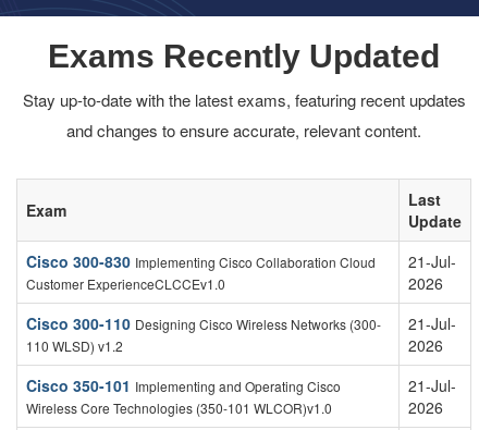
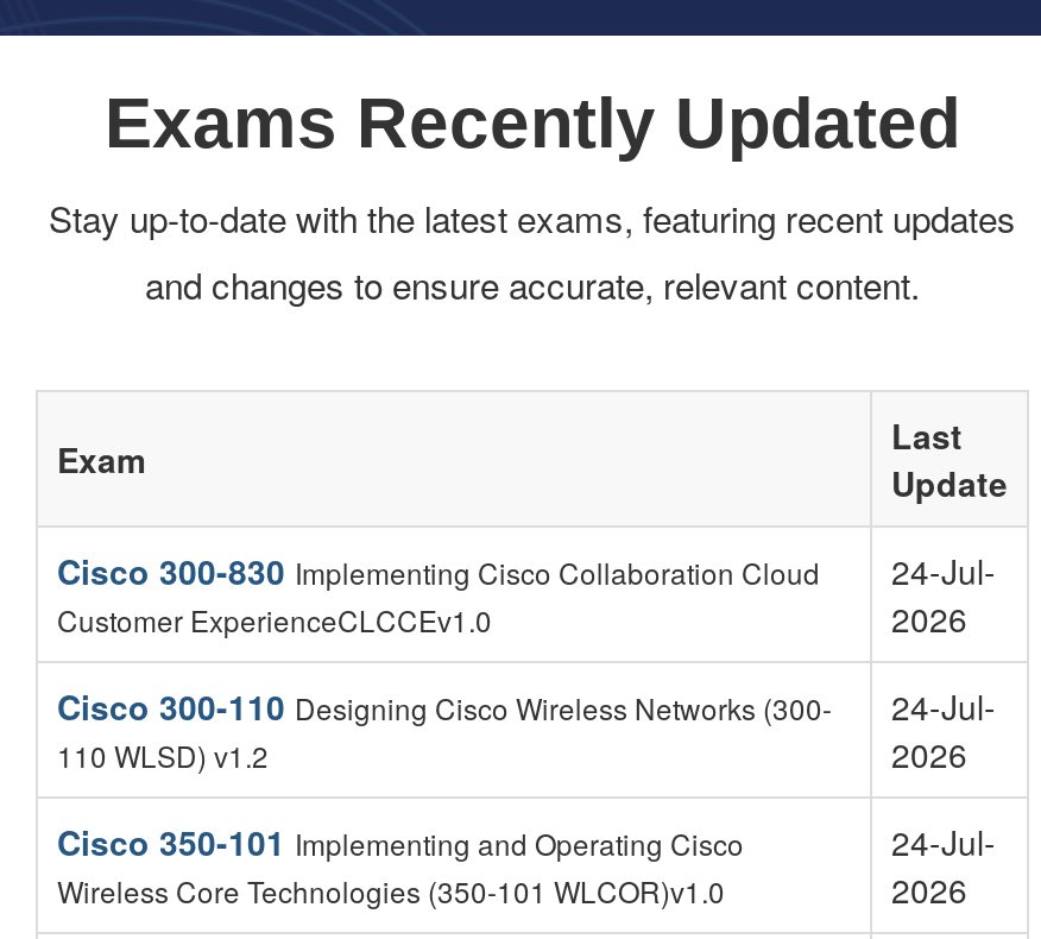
- Cisco 300-830 Implementing Cisco Collaboration Cloud 21-Jul-
+ Cisco 300-830 Implementing Cisco Collaboration Cloud 24-Jul-

- Cisco 300-110 Designing Cisco Wireless Networks (300- 21-Jul-
+ Cisco 300-110 Designing Cisco Wireless Networks (300- 24-Jul-

- 21-Jul-
+ 24-Jul-
